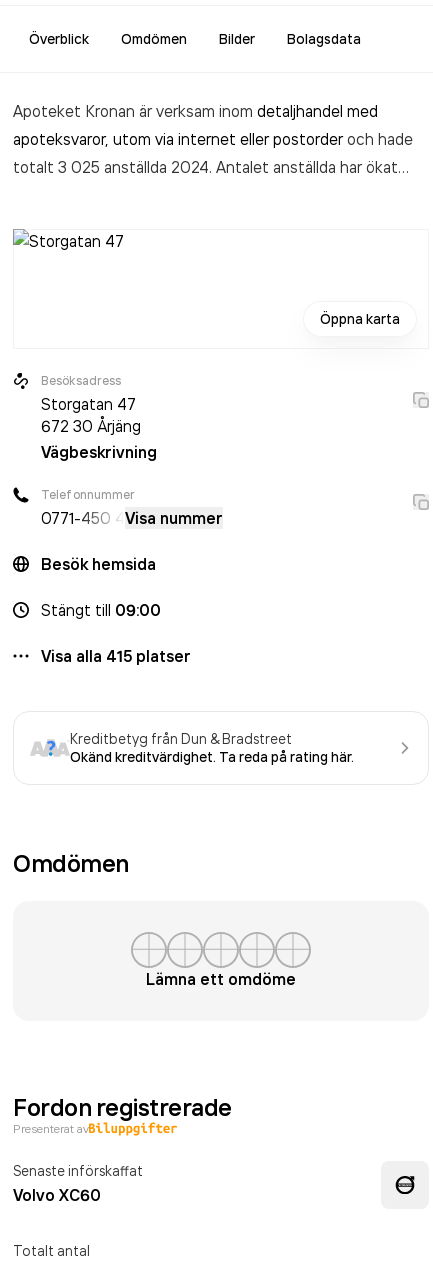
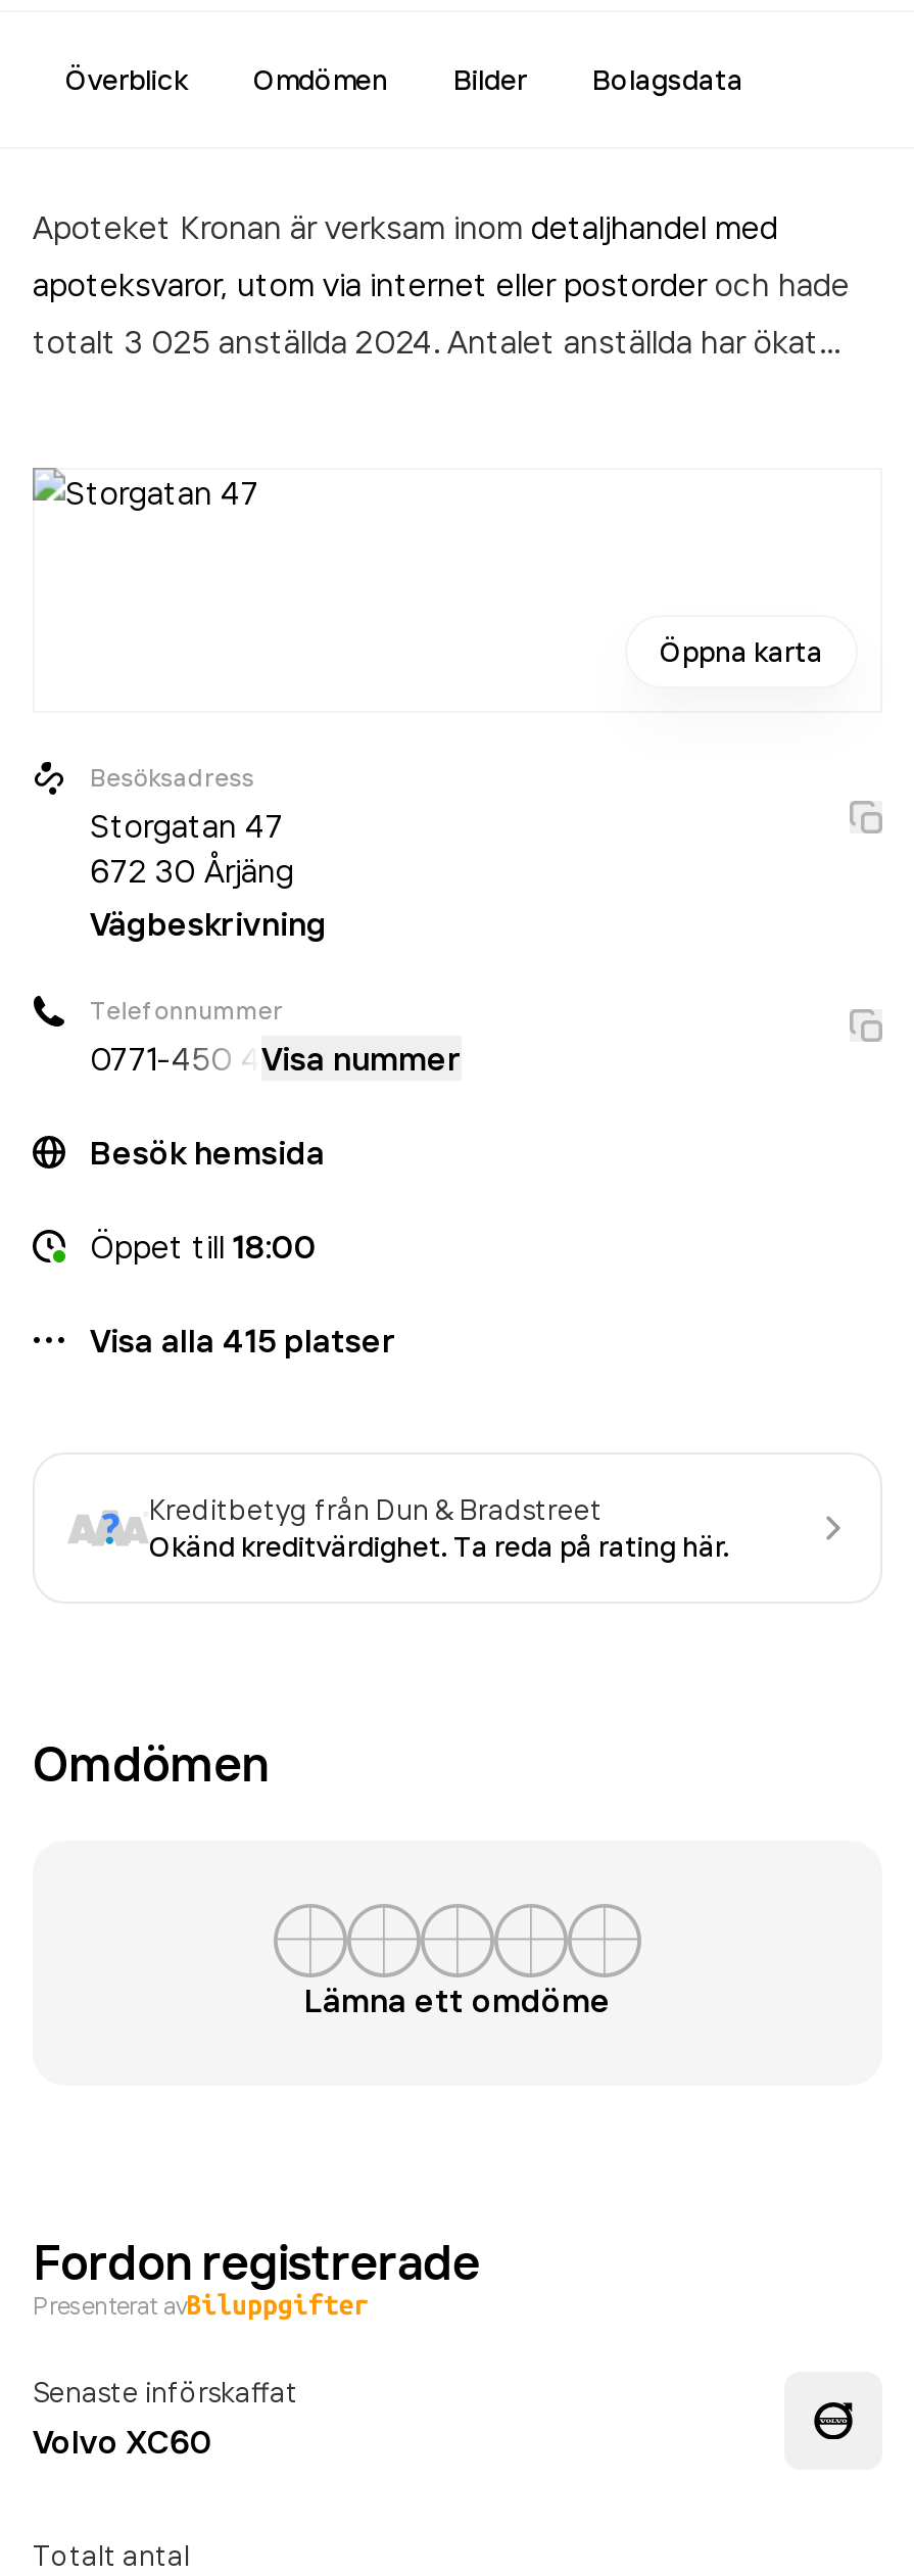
- Stängt till 09:00
+ Öppet till 18:00
